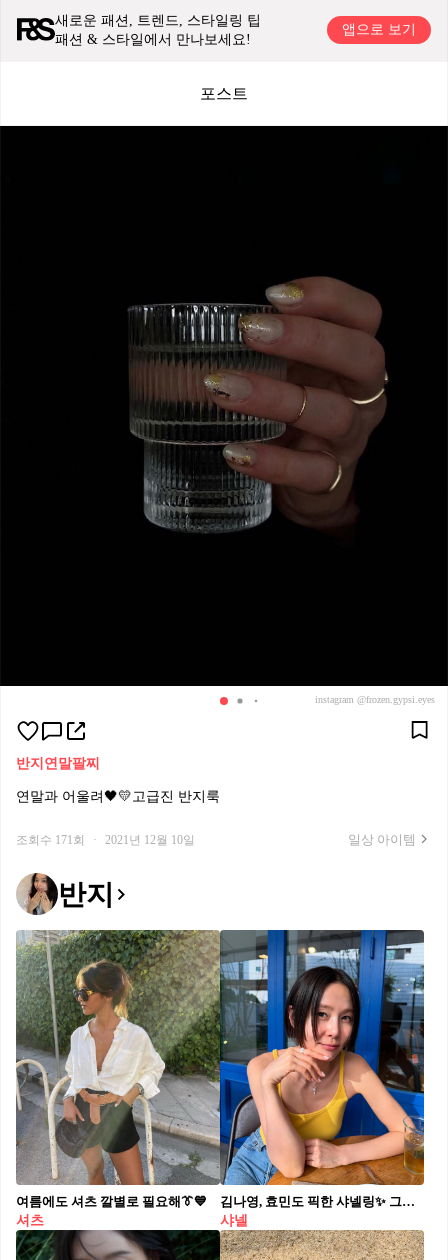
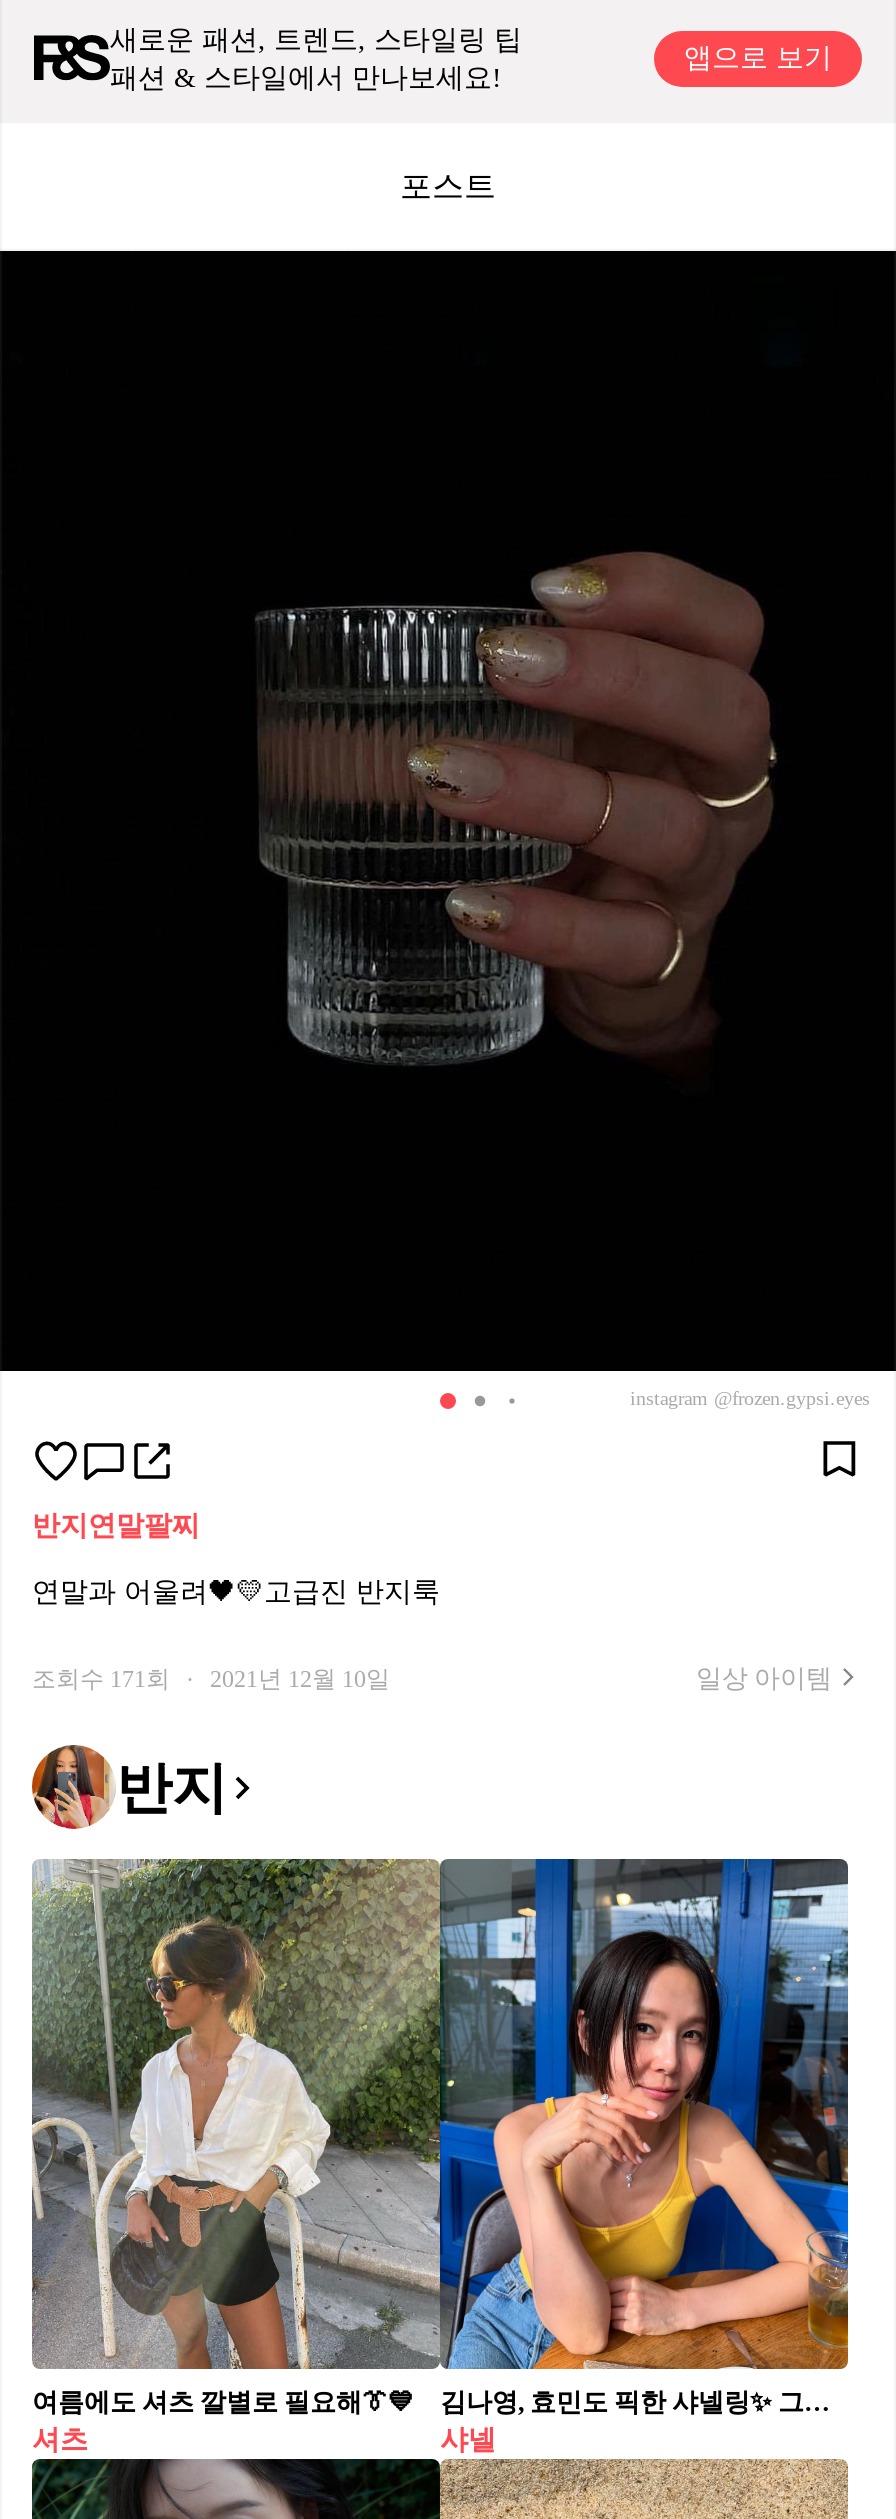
- [image]
+ [image]
